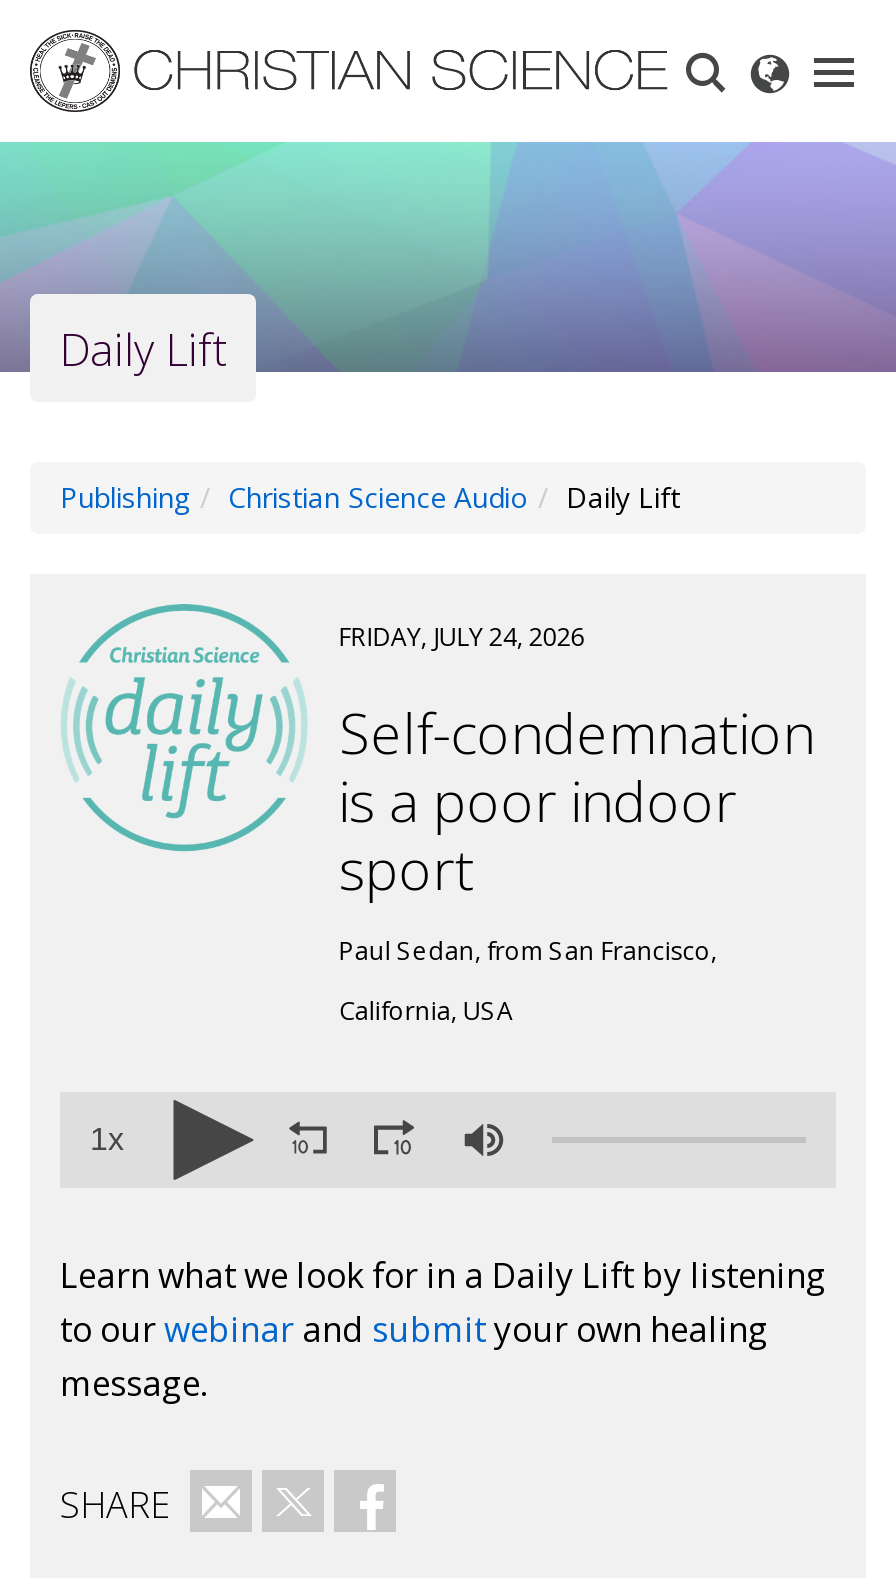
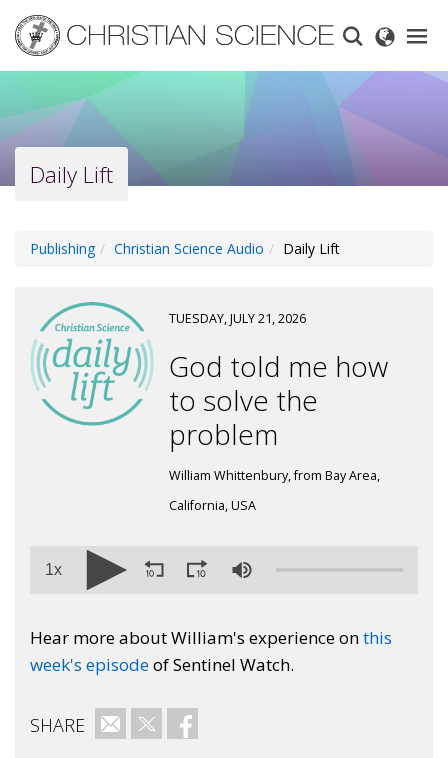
- FRIDAY, JULY 24, 2026
+ TUESDAY, JULY 21, 2026

- Self-condemnation
- is a poor indoor
- sport
- Paul Sedan, from San Francisco,
+ God told me how
+ to solve the
+ problem
+ William Whittenbury, from Bay Area,

- Learn what we look for in a Daily Lift by listening
- to our webinar and submit your own healing
- message.
+ Hear more about William's experience on this
+ week's episode of Sentinel Watch.
